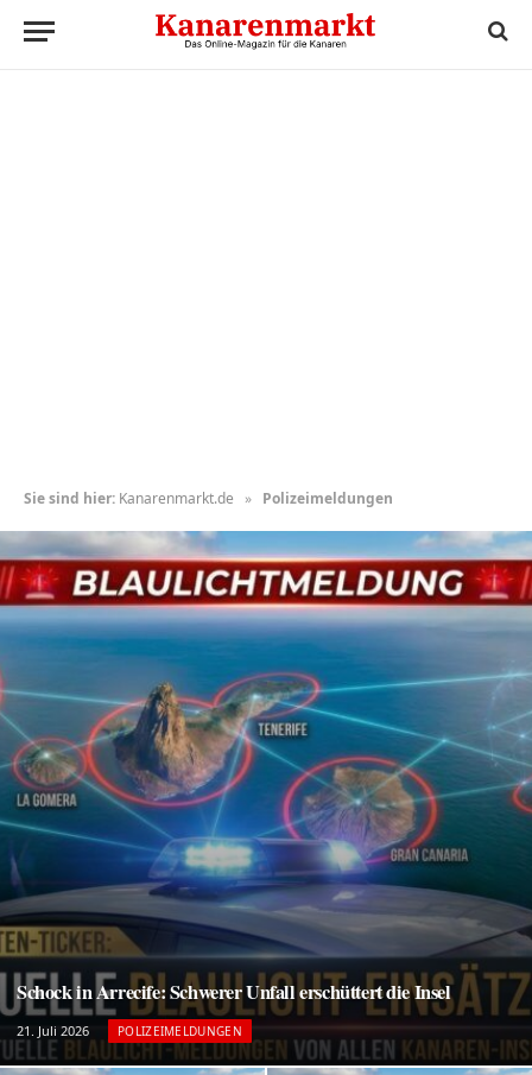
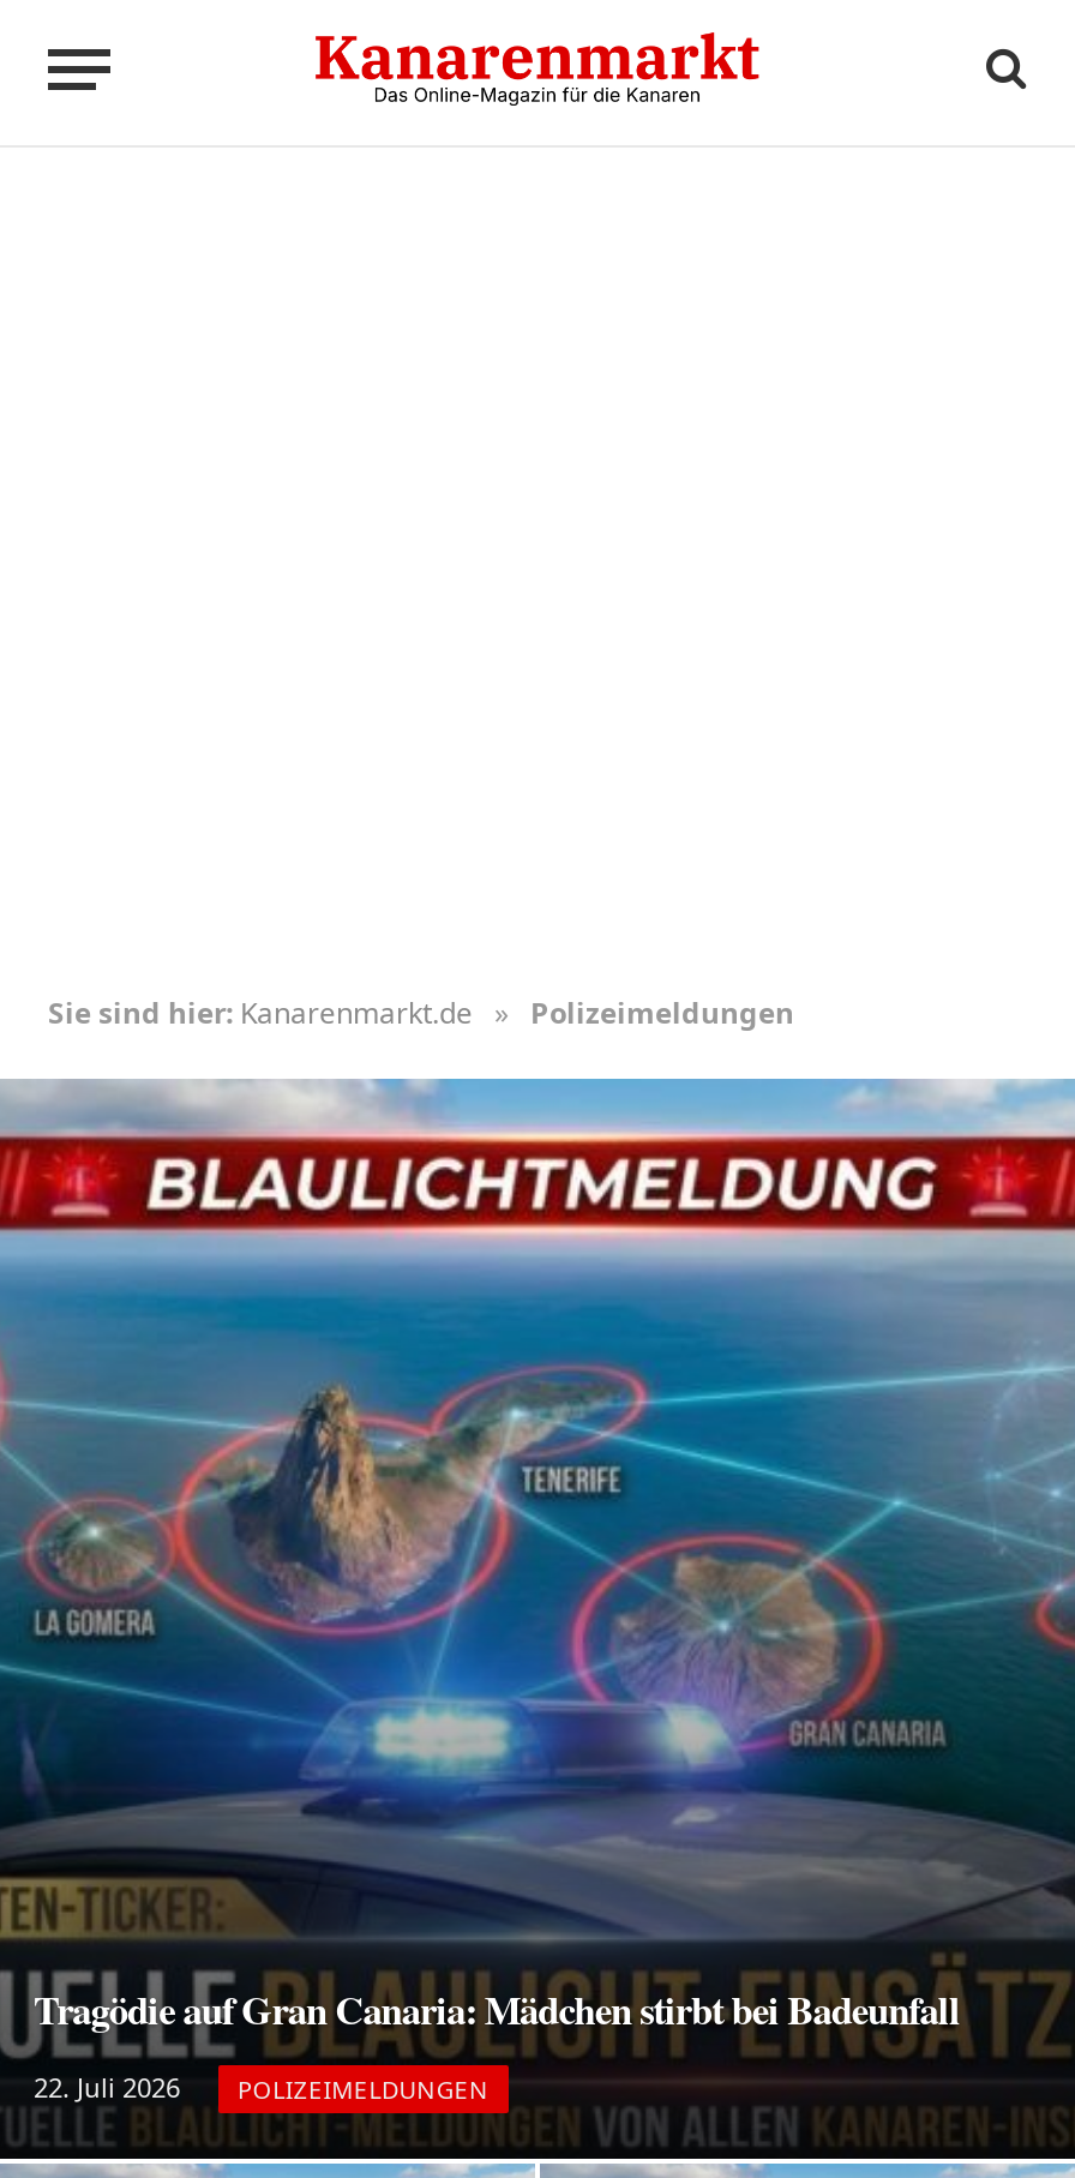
- Schock in Arrecife: Schwerer Unfall erschüttert die Insel
+ Tragödie auf Gran Canaria: Mädchen stirbt bei Badeunfall

- 21. Juli 2026 POLIZEIMELDUNGEN
+ 22. Juli 2026 POLIZEIMELDUNGEN
